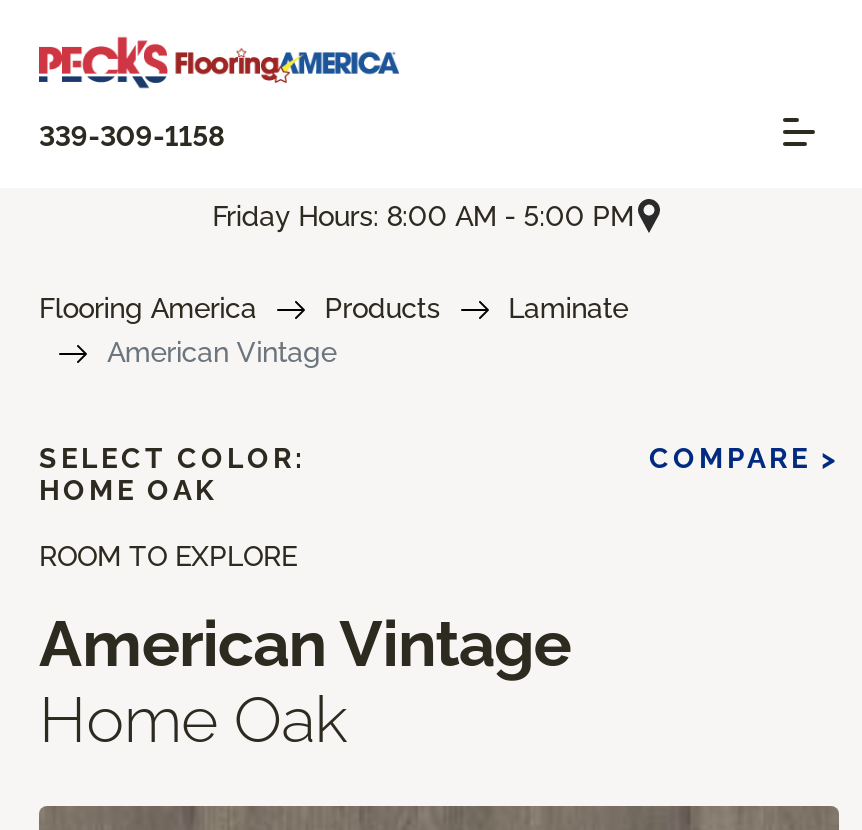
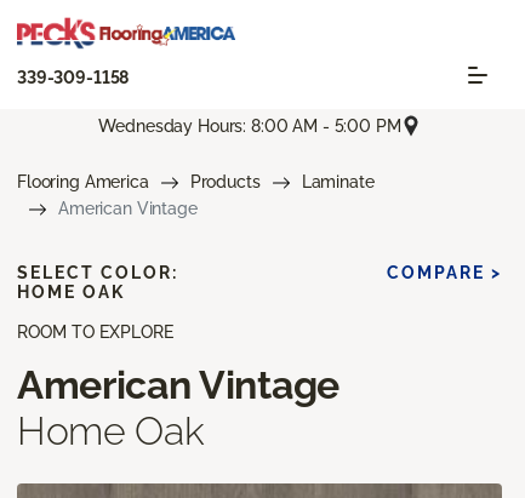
- Friday Hours: 8:00 AM - 5:00 PM
+ Wednesday Hours: 8:00 AM - 5:00 PM
